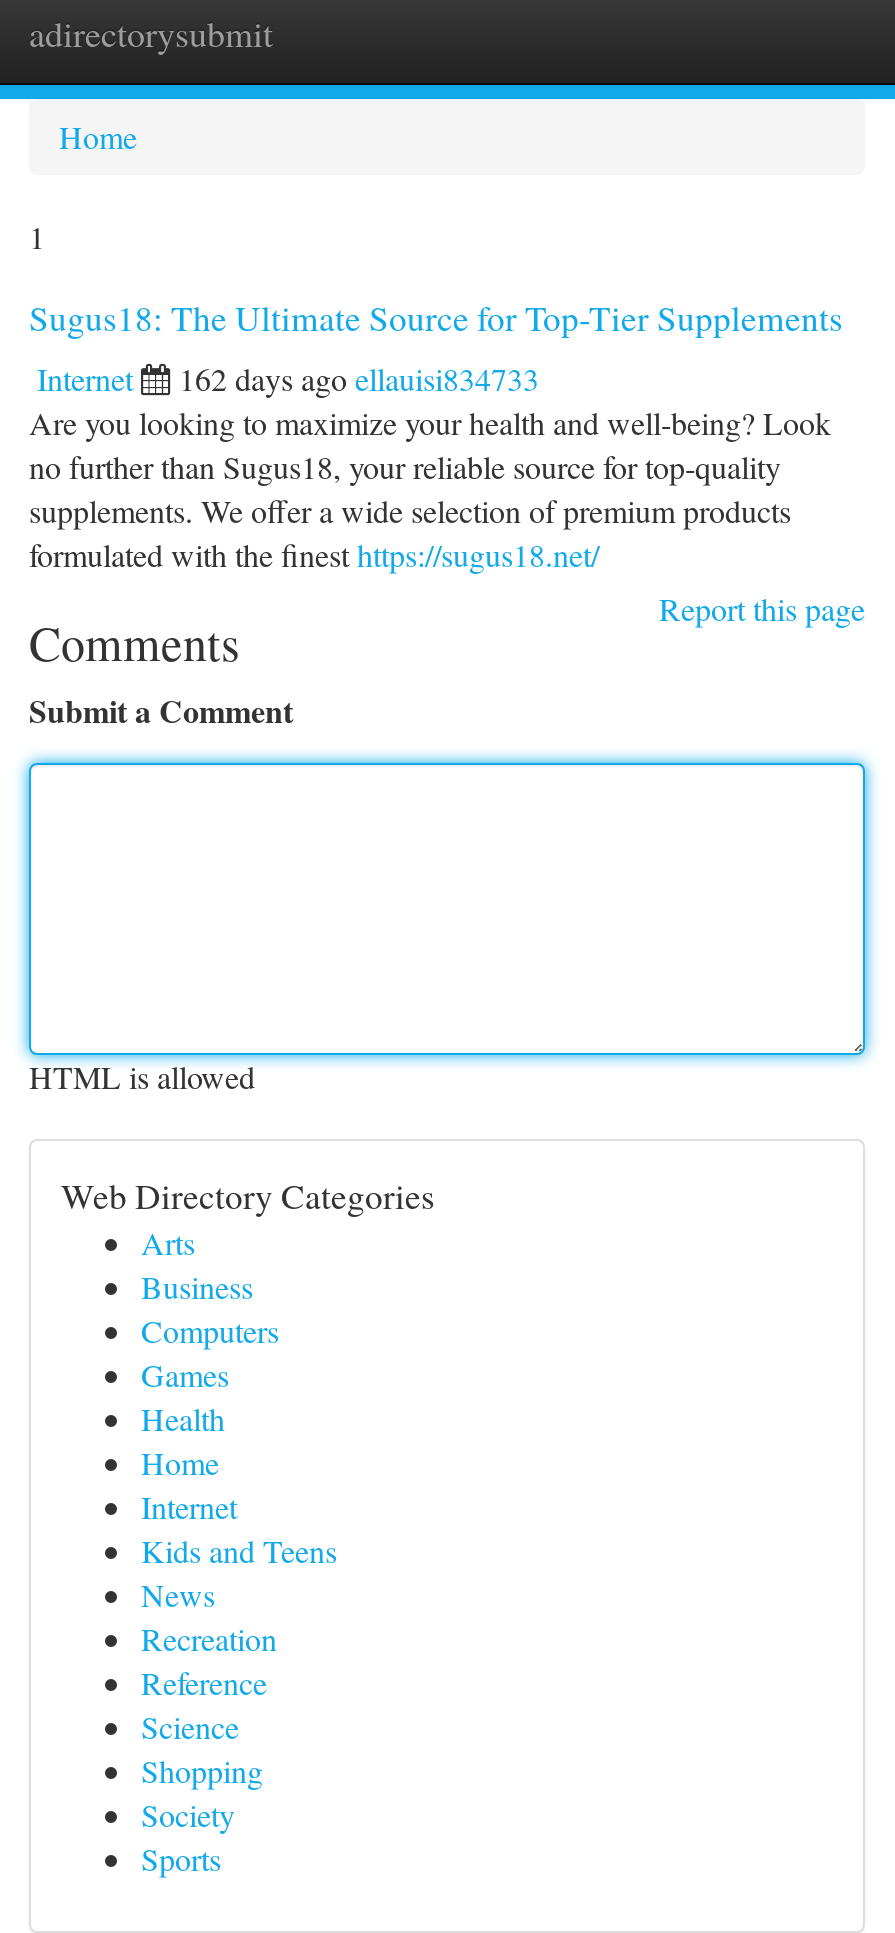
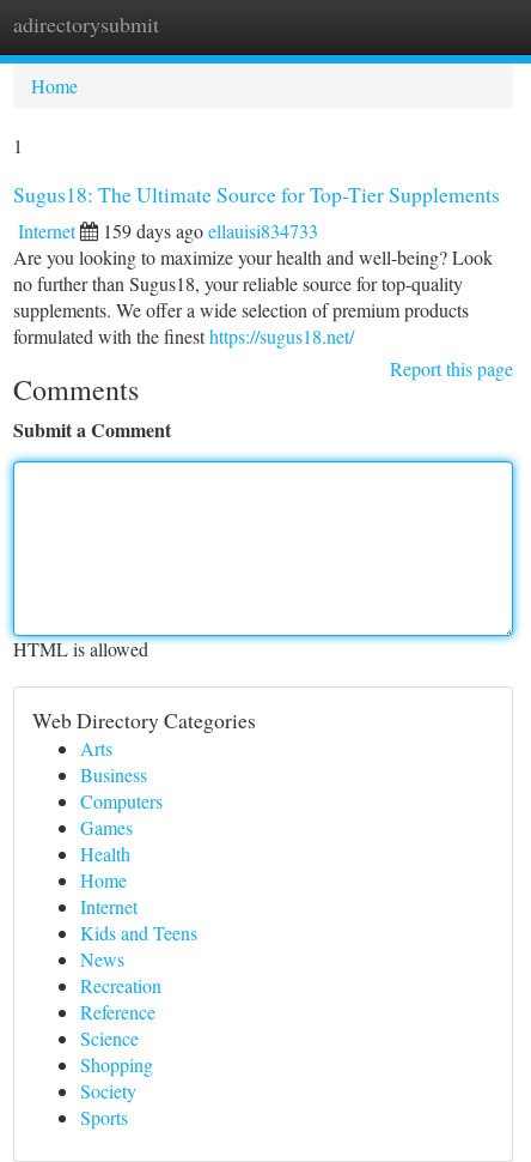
- 162 days ago ellauisi834733
+ 159 days ago ellauisi834733
